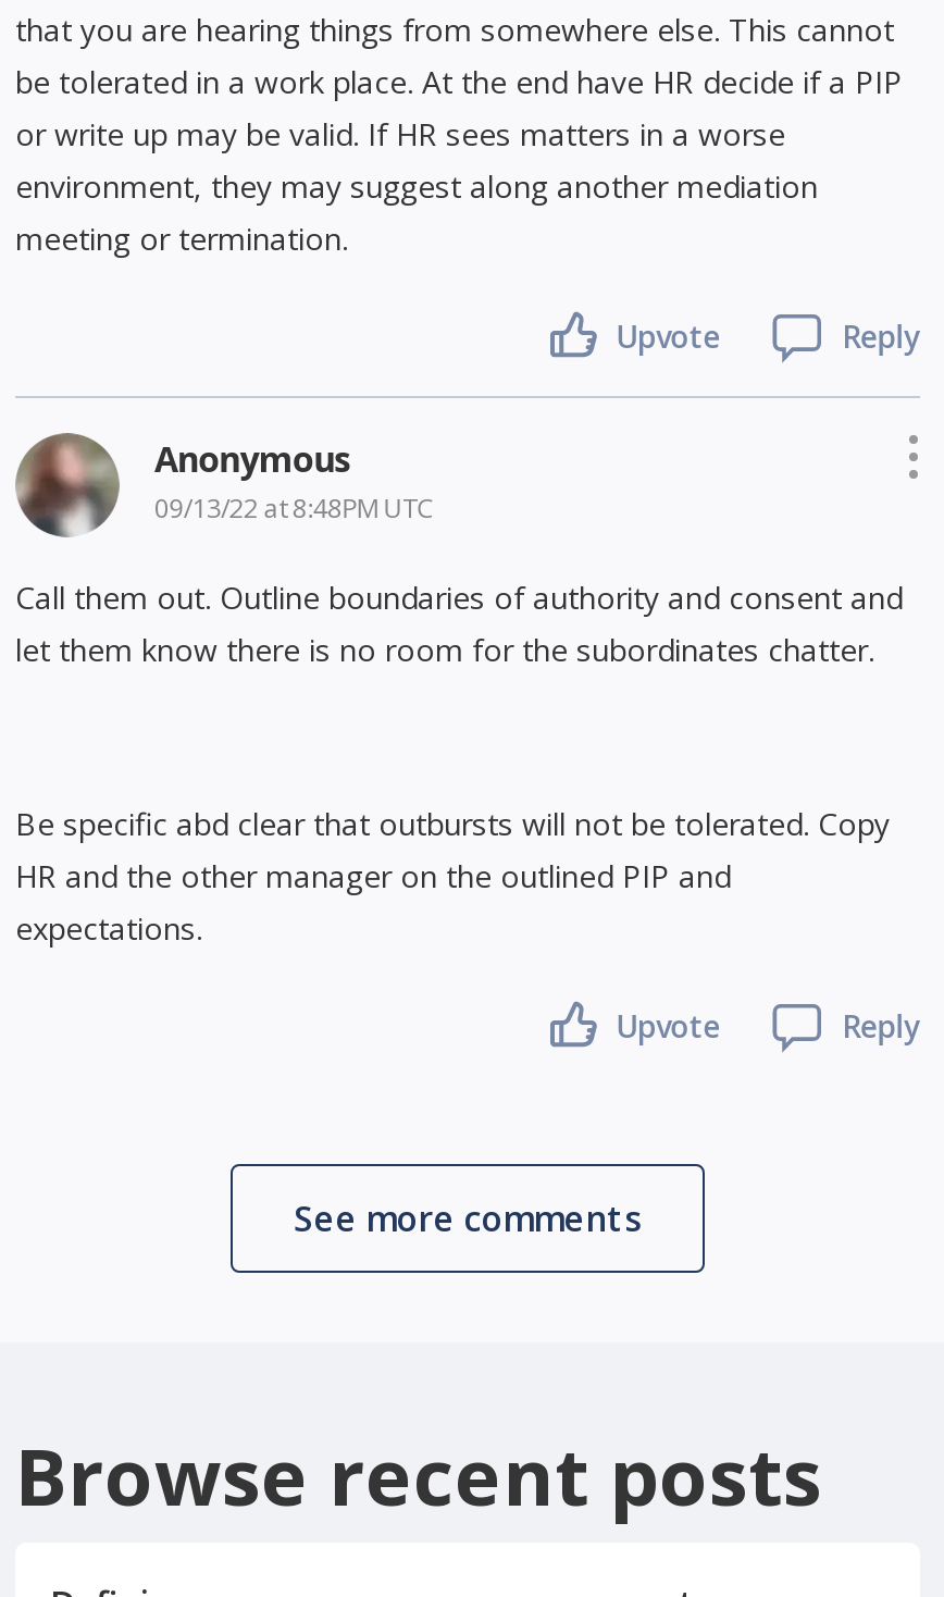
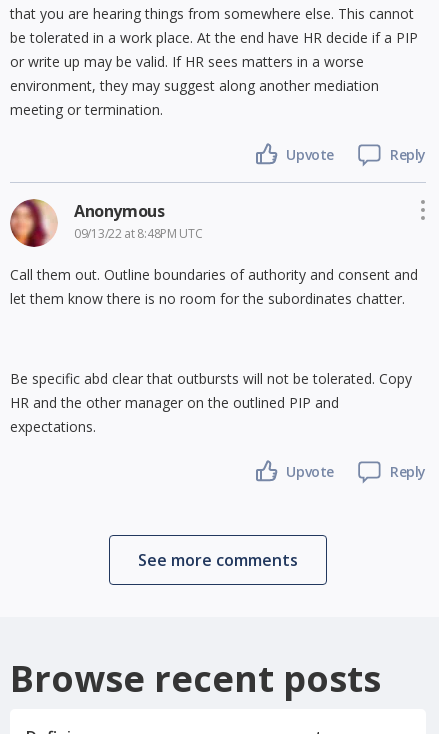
- [image]
+ [image]
